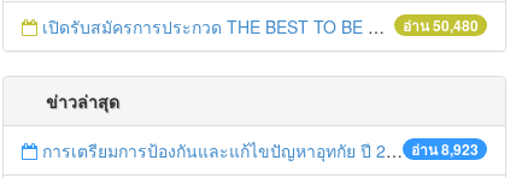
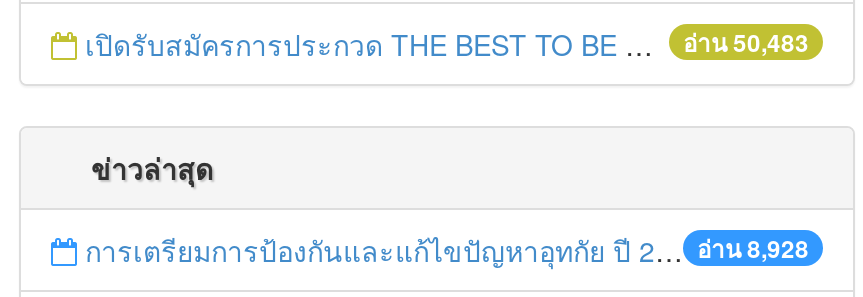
- อ่าน 50,480
+ อ่าน 50,483

- อ่าน 8,923
+ อ่าน 8,928
